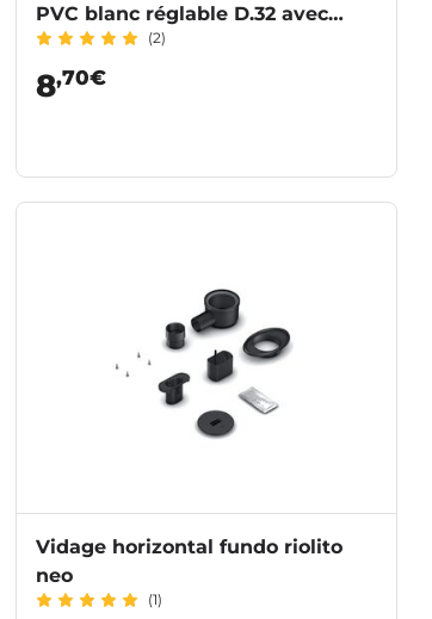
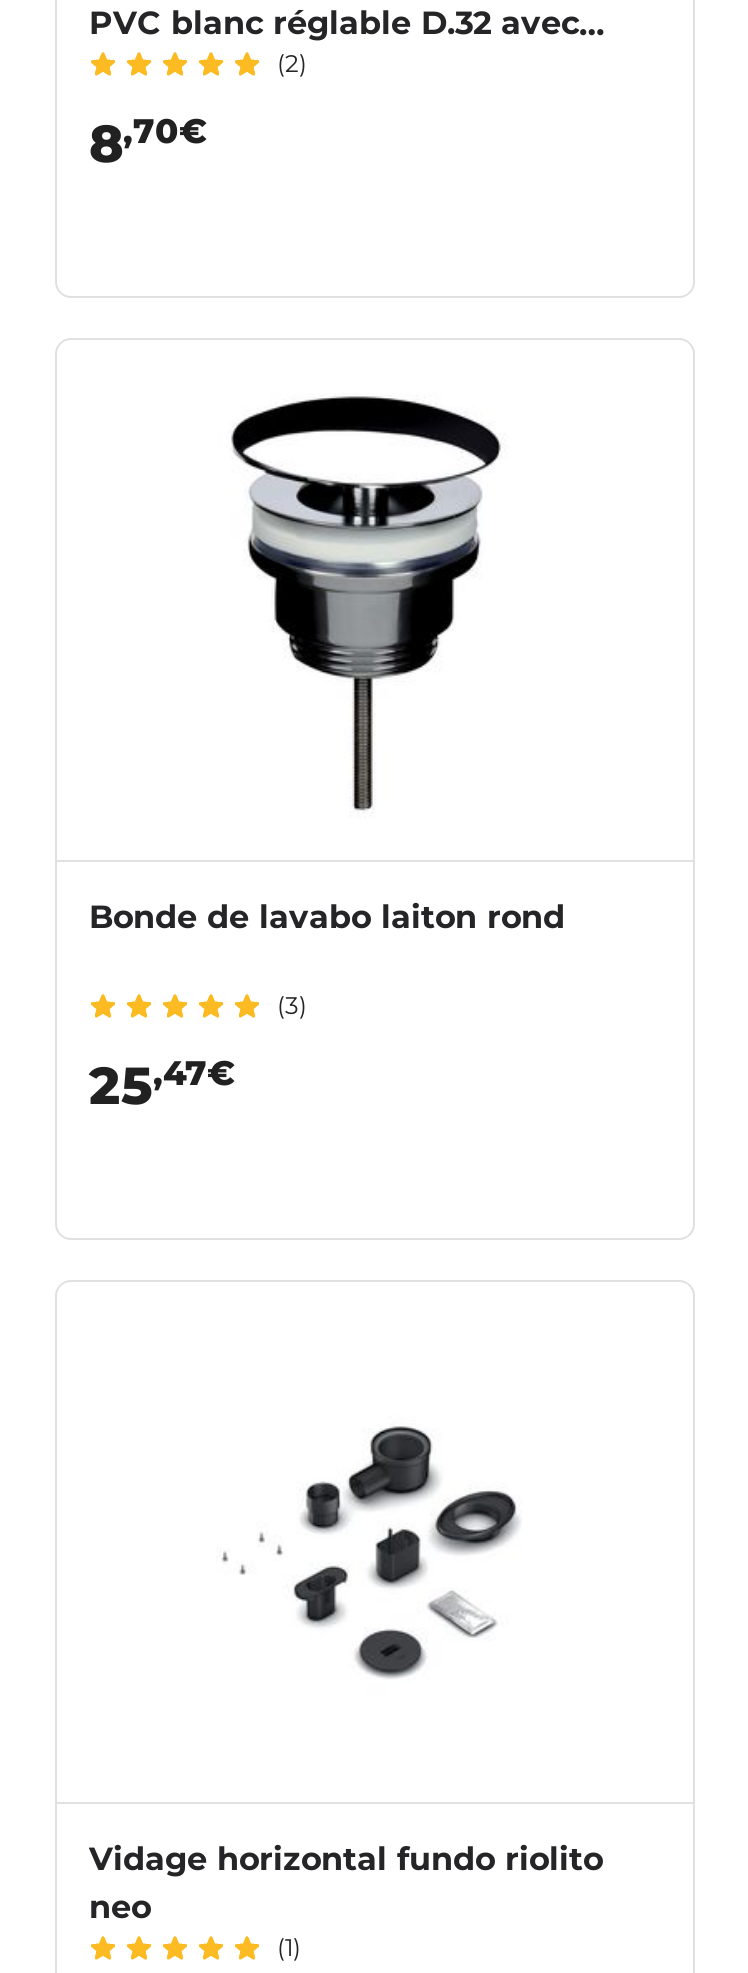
+ Bonde de lavabo laiton rond
+ (3)
+ 25,47€

+ [image]
